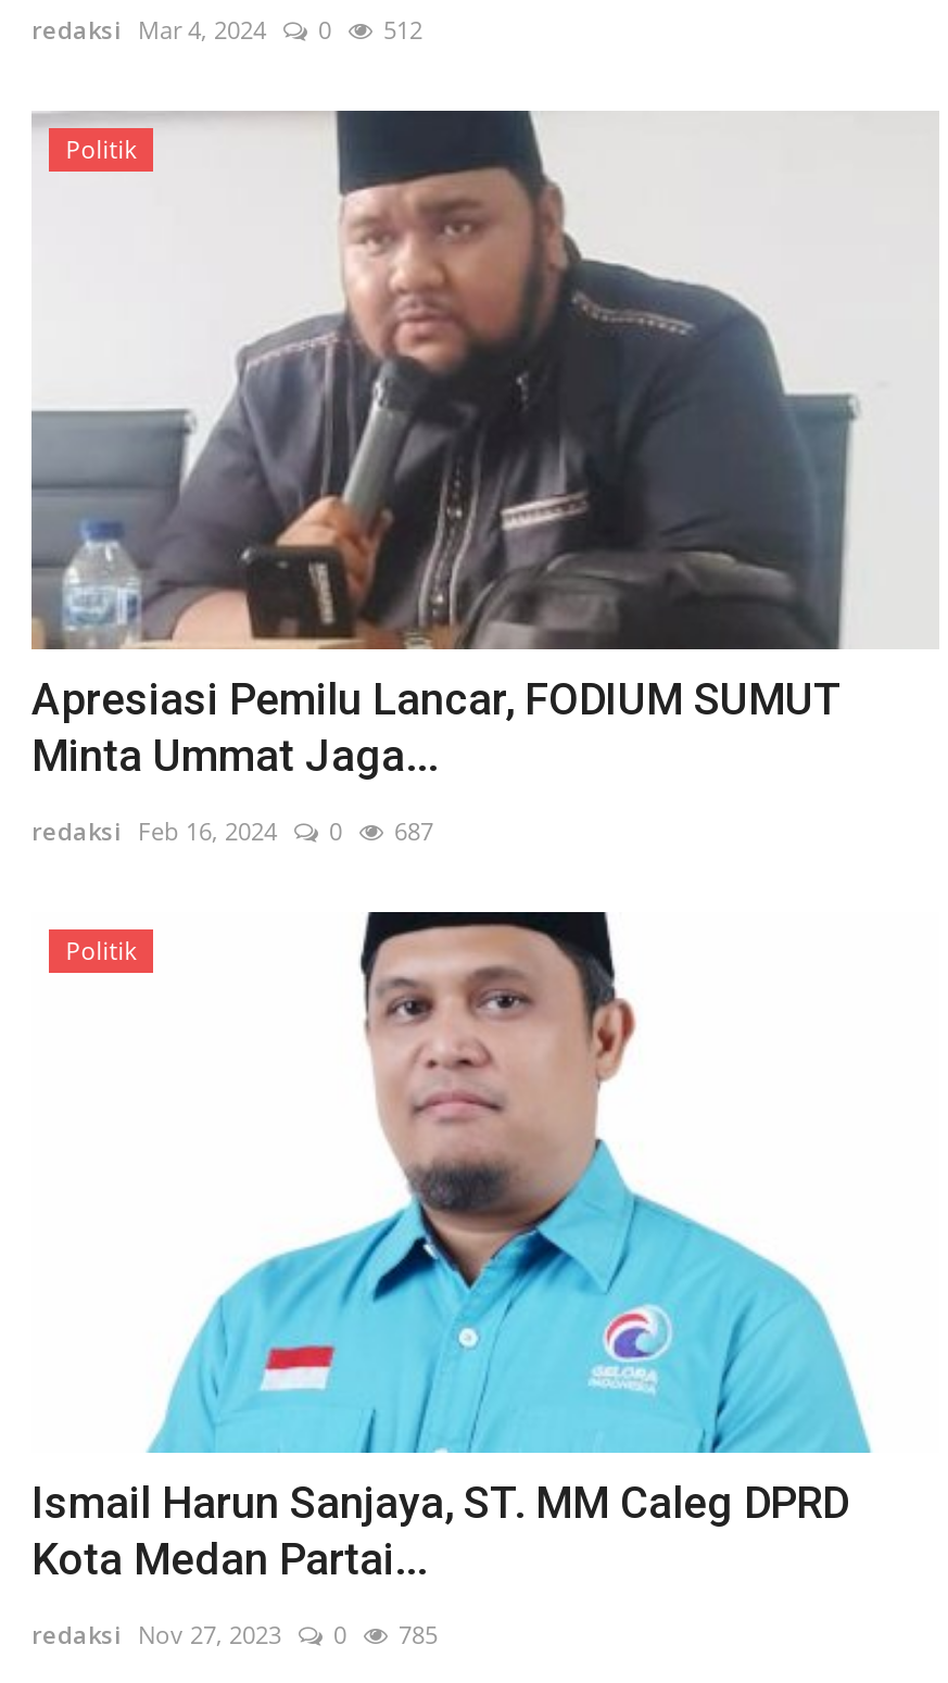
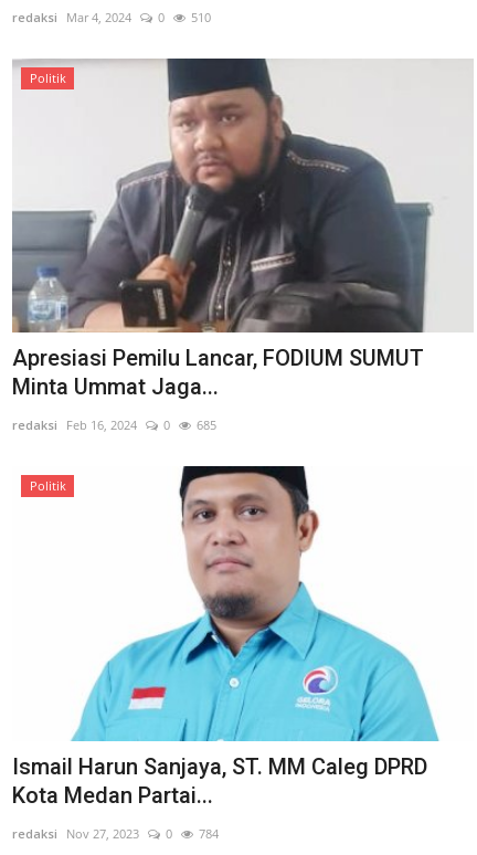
- redaksi Mar 4, 2024 0 512
+ redaksi Mar 4, 2024 0 510

- redaksi Feb 16, 2024 0 687
+ redaksi Feb 16, 2024 0 685

- redaksi Nov 27, 2023 0 785
+ redaksi Nov 27, 2023 0 784
